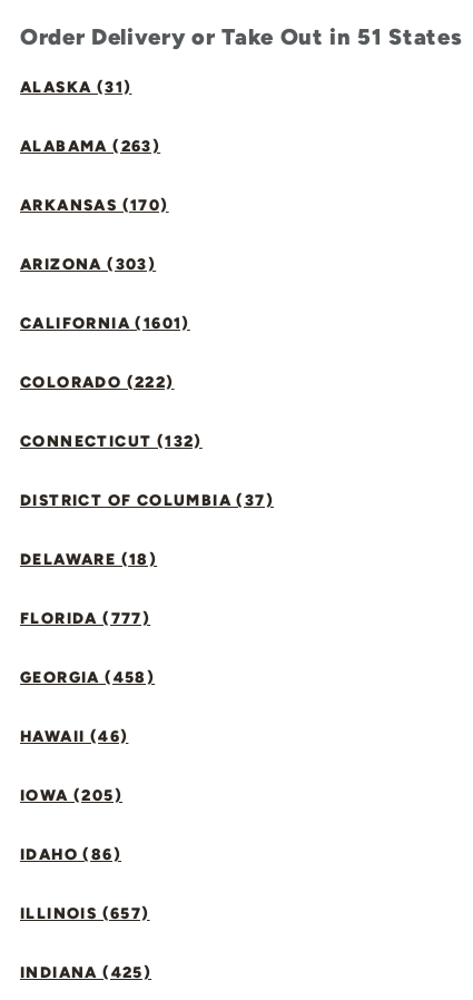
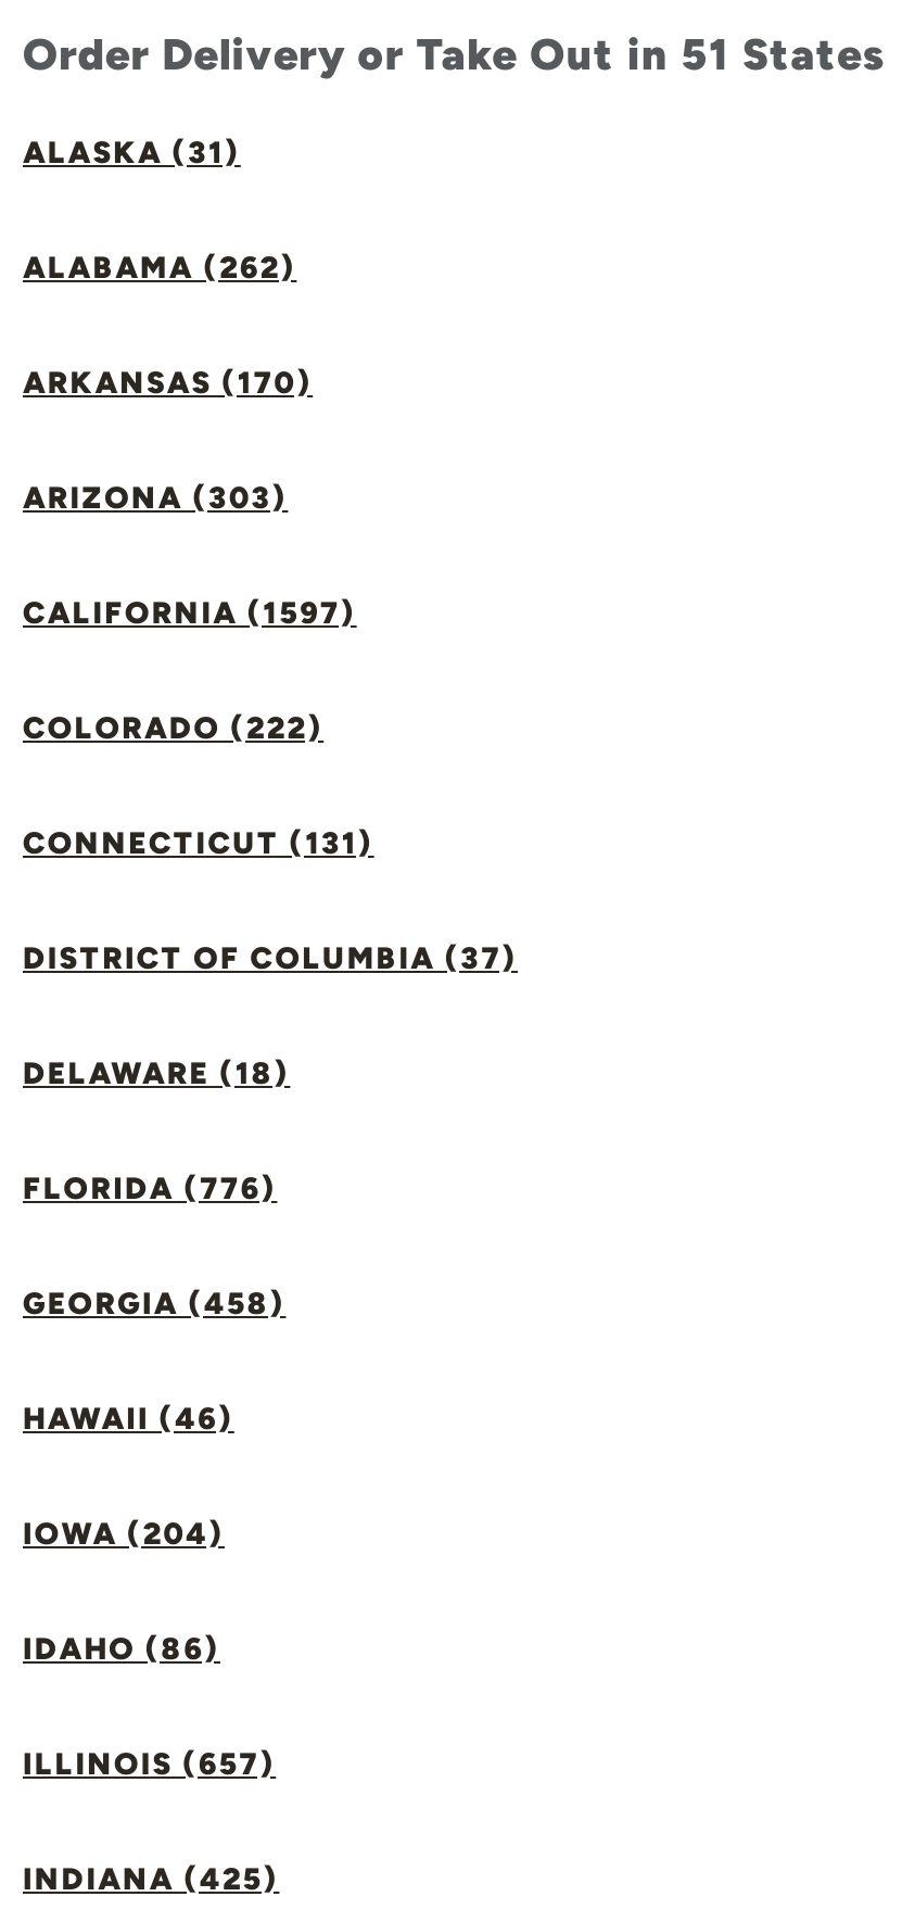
- ALABAMA (263)
+ ALABAMA (262)

- CALIFORNIA (1601)
+ CALIFORNIA (1597)

- CONNECTICUT (132)
+ CONNECTICUT (131)

- FLORIDA (777)
+ FLORIDA (776)

- IOWA (205)
+ IOWA (204)
